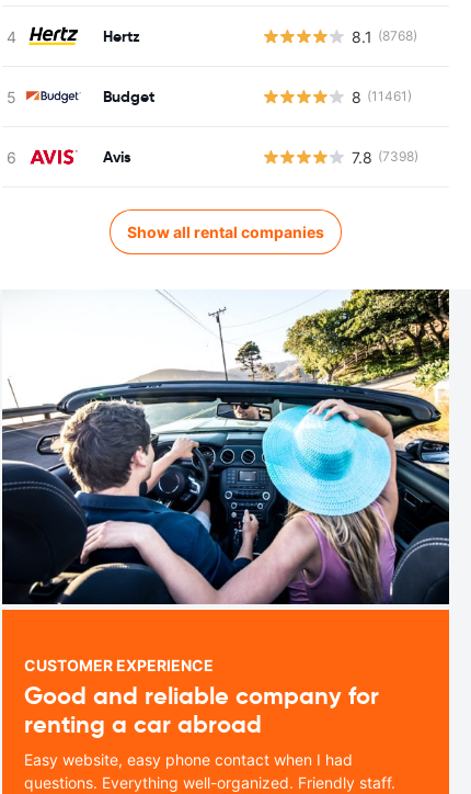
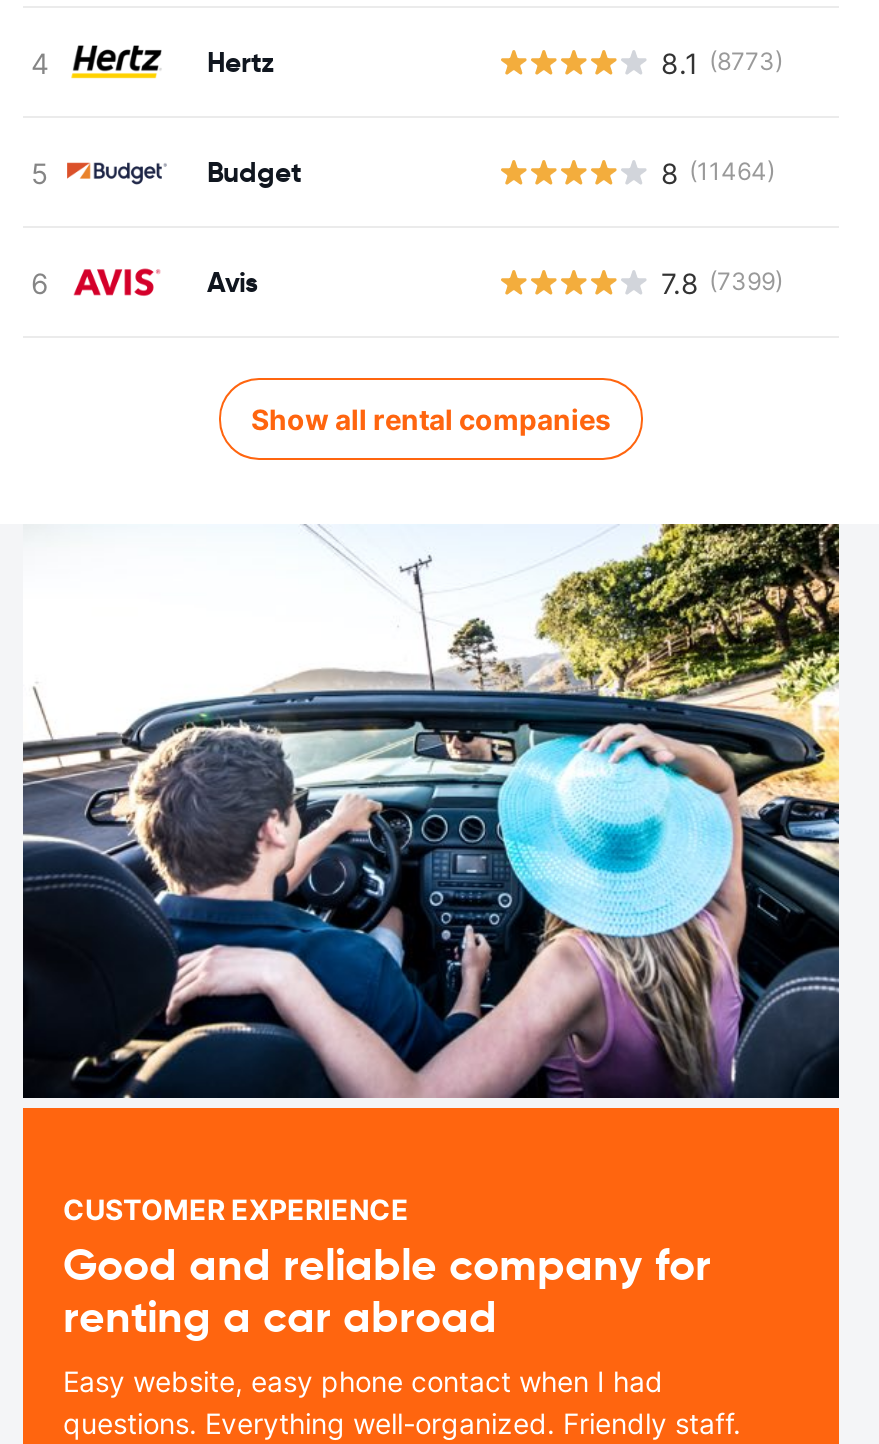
- 8.1 (8768)
+ 8.1 (8773)

- 8 (11461)
+ 8 (11464)

- 7.8 (7398)
+ 7.8 (7399)
